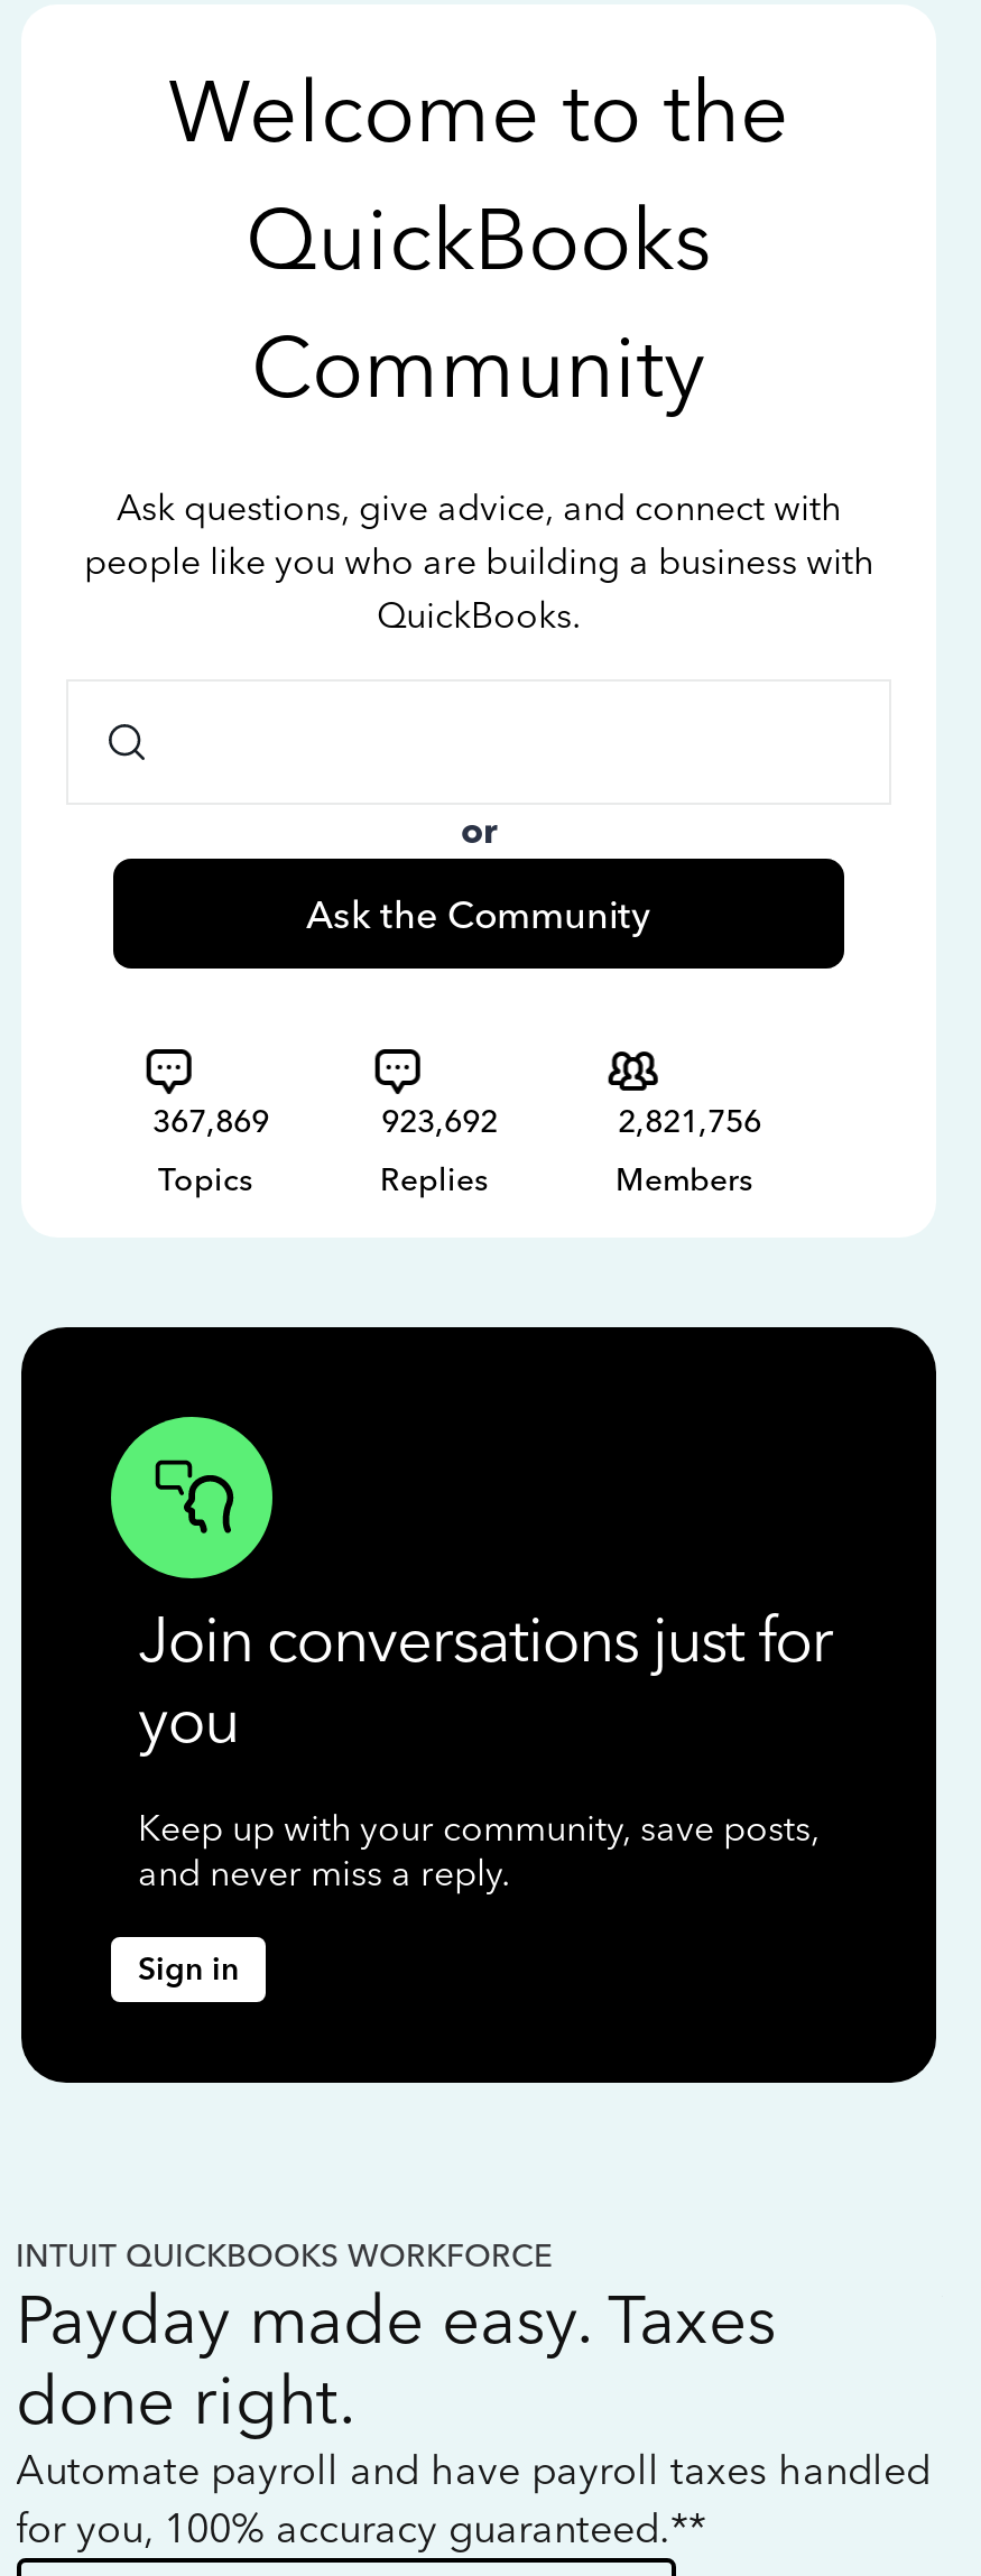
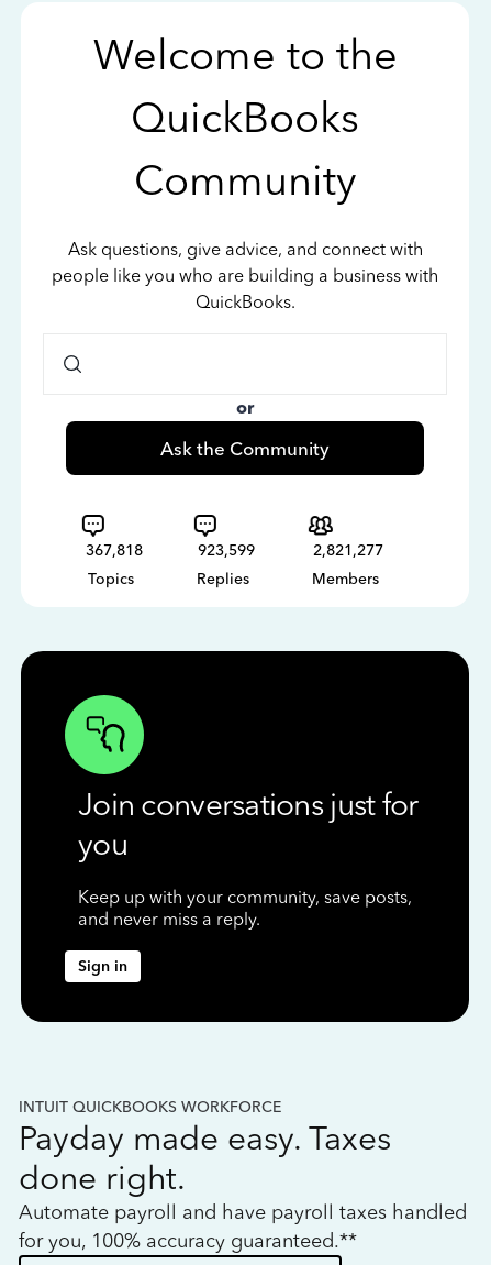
- 367,869
+ 367,818

- 923,692
+ 923,599

- 2,821,756
+ 2,821,277
